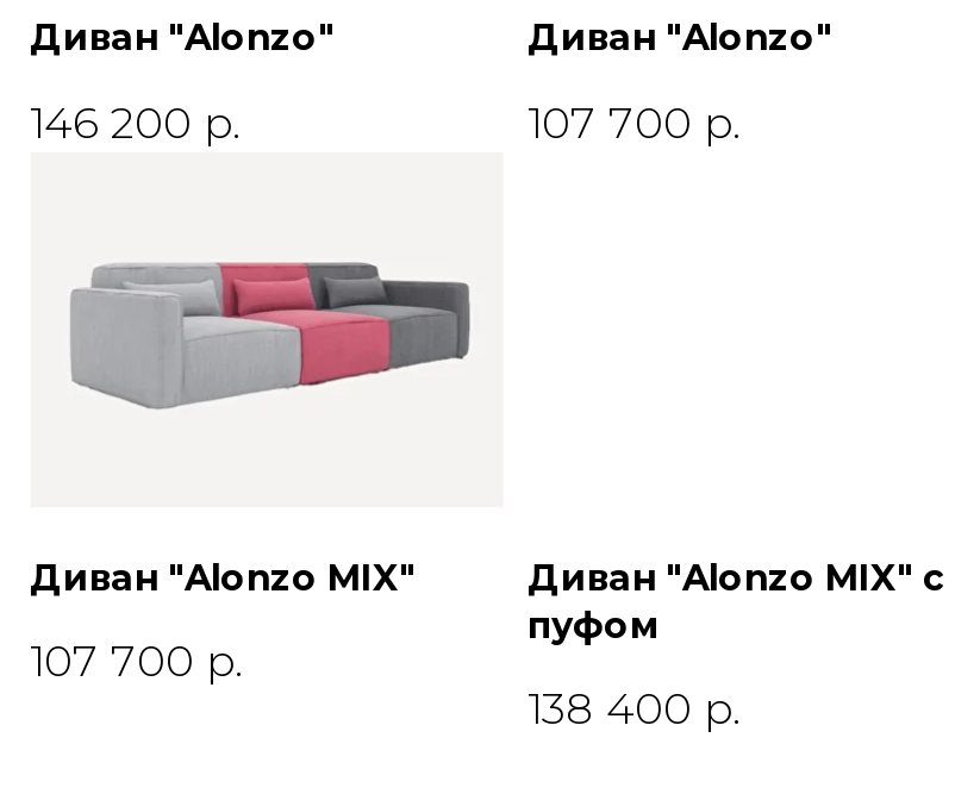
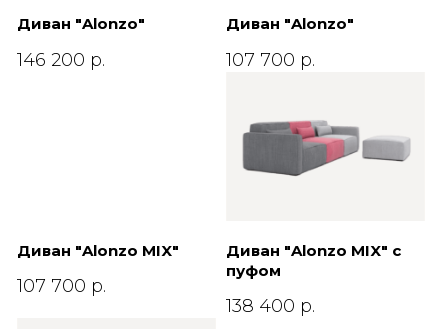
+ [image]

- [image]
